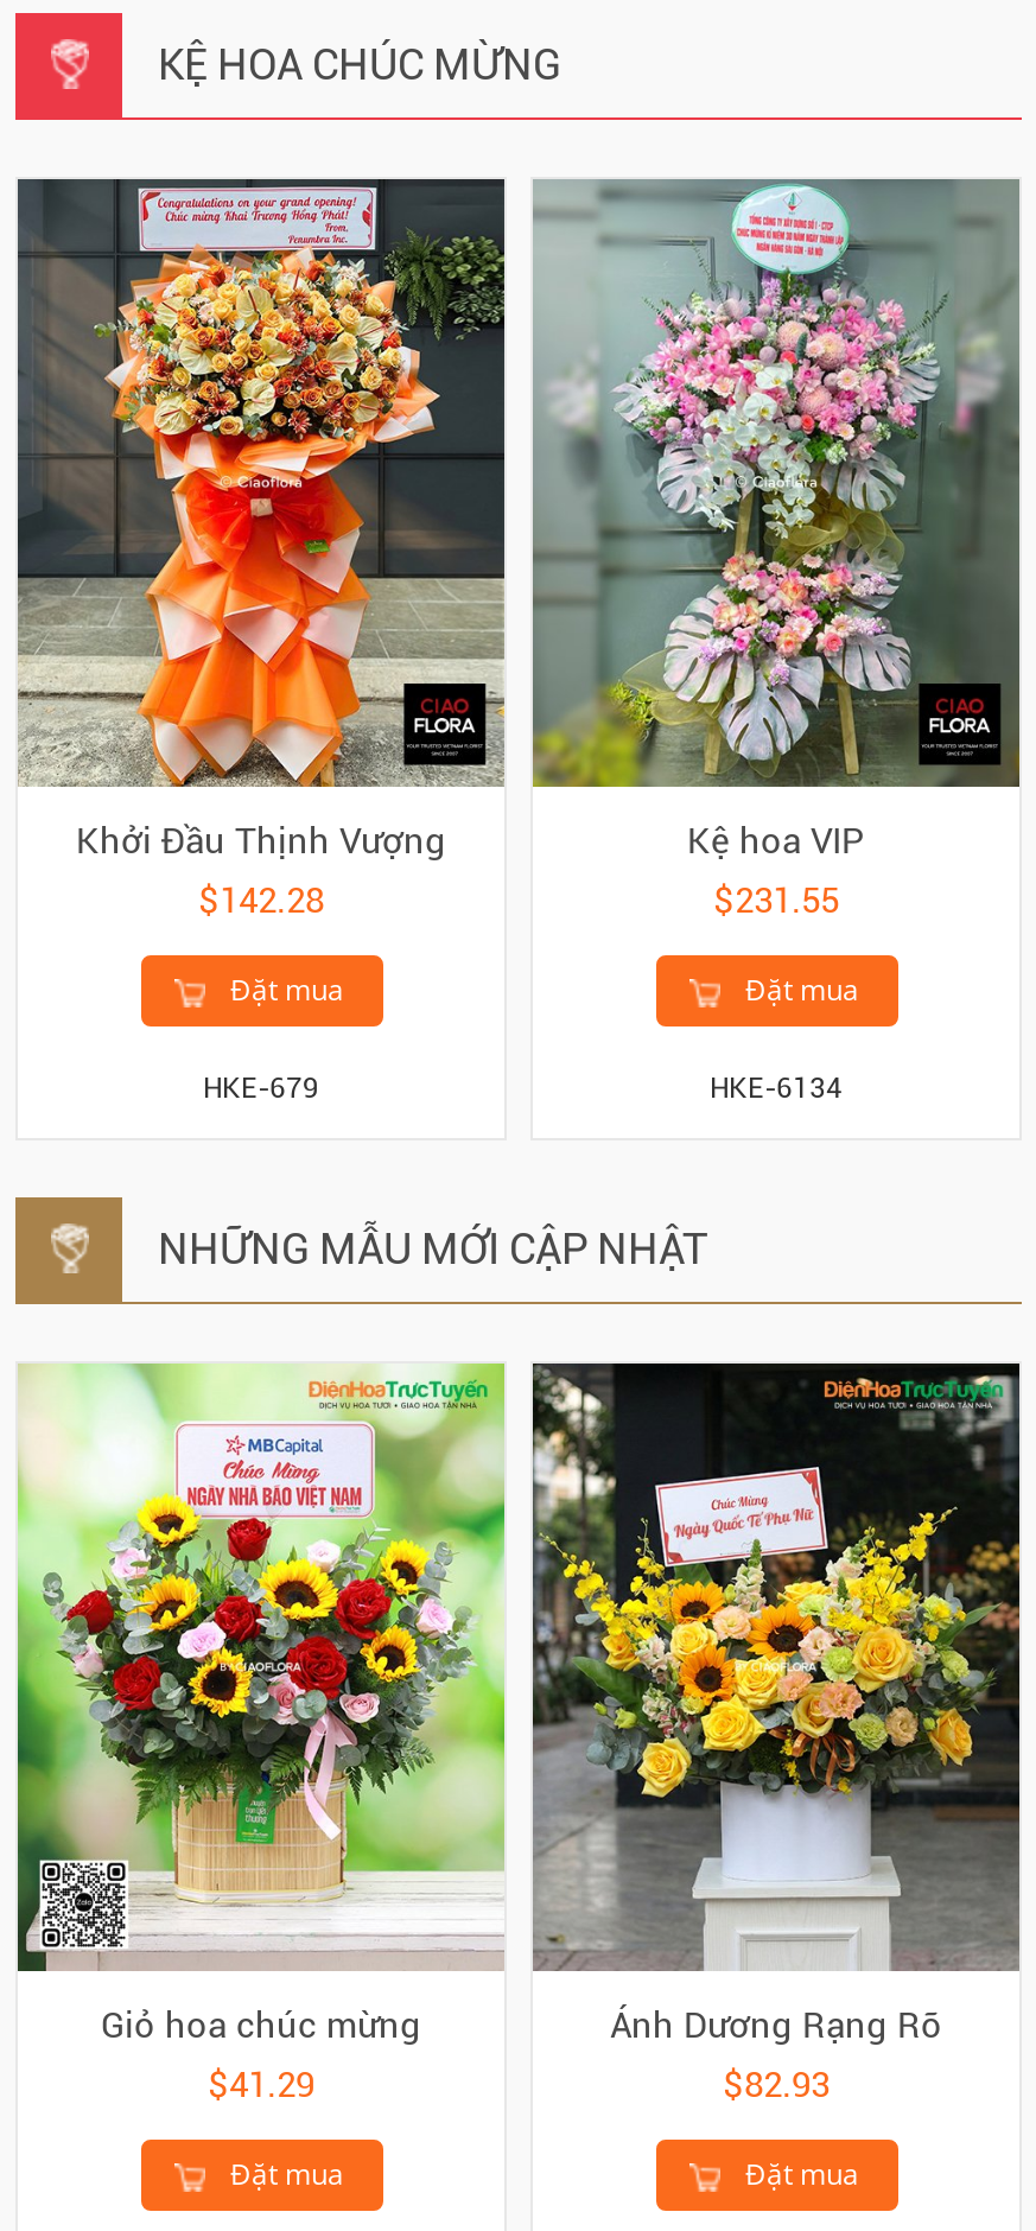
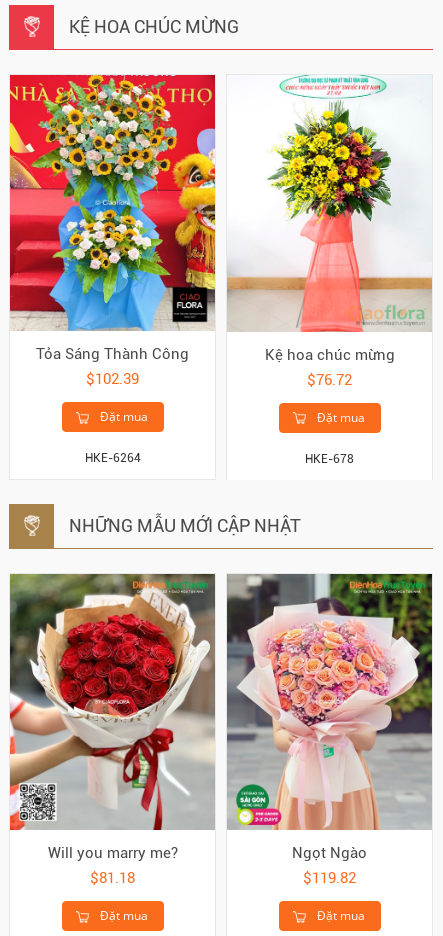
- [image]
- Khởi Đầu Thịnh Vượng
- $142.28
+ [image]
+ Tỏa Sáng Thành Công
+ $102.39

- [image]
- Kệ hoa VIP
- $231.55
+ [image]
+ Kệ hoa chúc mừng
+ $76.72

- HKE-679
+ HKE-6264

- HKE-6134
+ HKE-678

- [image]
- Giỏ hoa chúc mừng
- $41.29
+ [image]
+ Will you marry me?
+ $81.18

- [image]
- Ánh Dương Rạng Rỡ
- $82.93
+ [image]
+ Ngọt Ngào
+ $119.82
